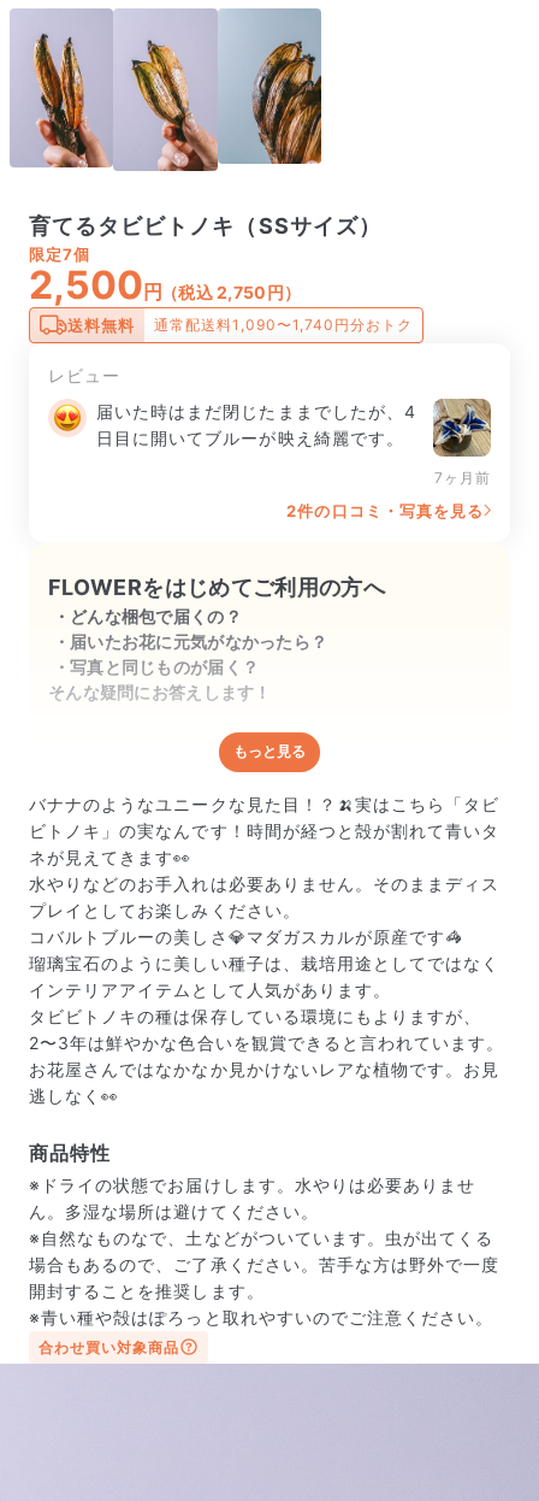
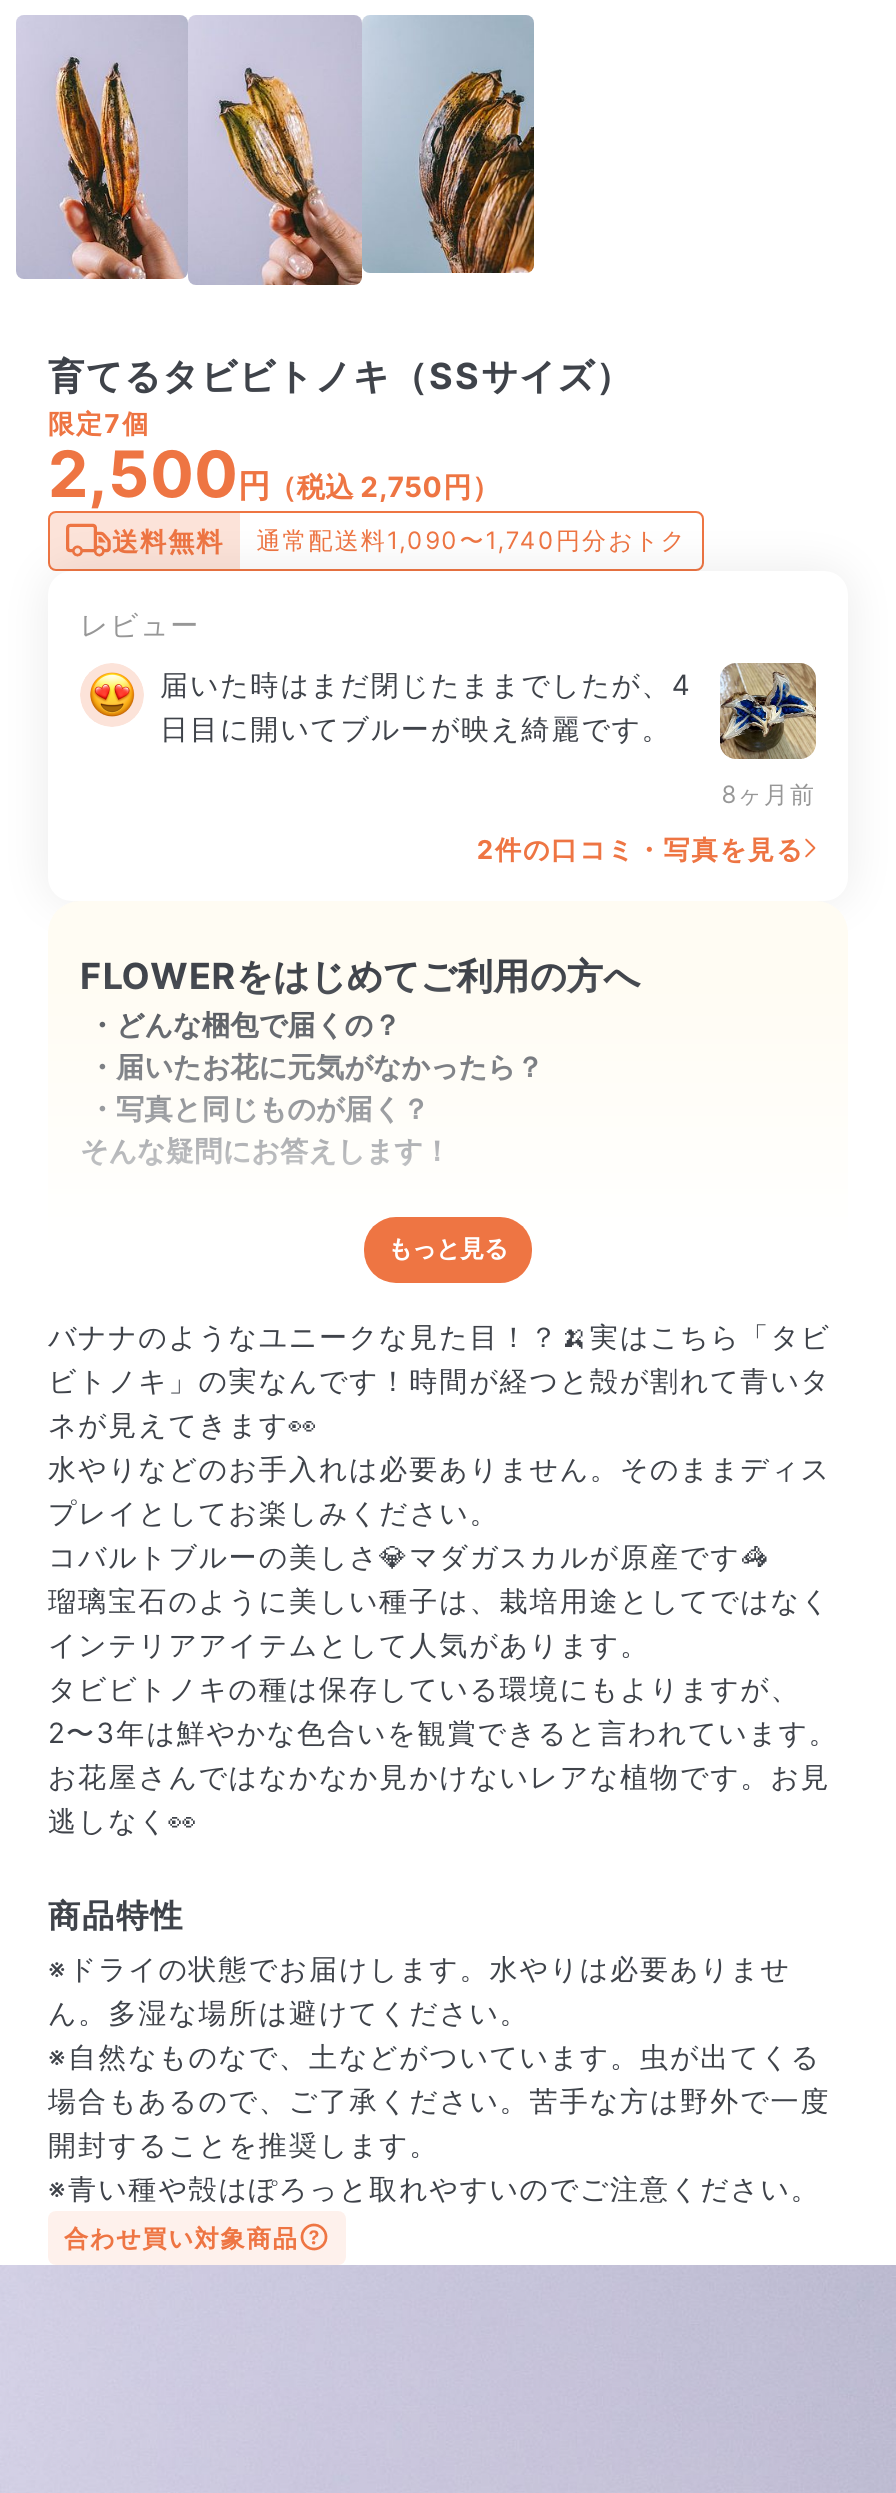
- 7ヶ月前
+ 8ヶ月前
